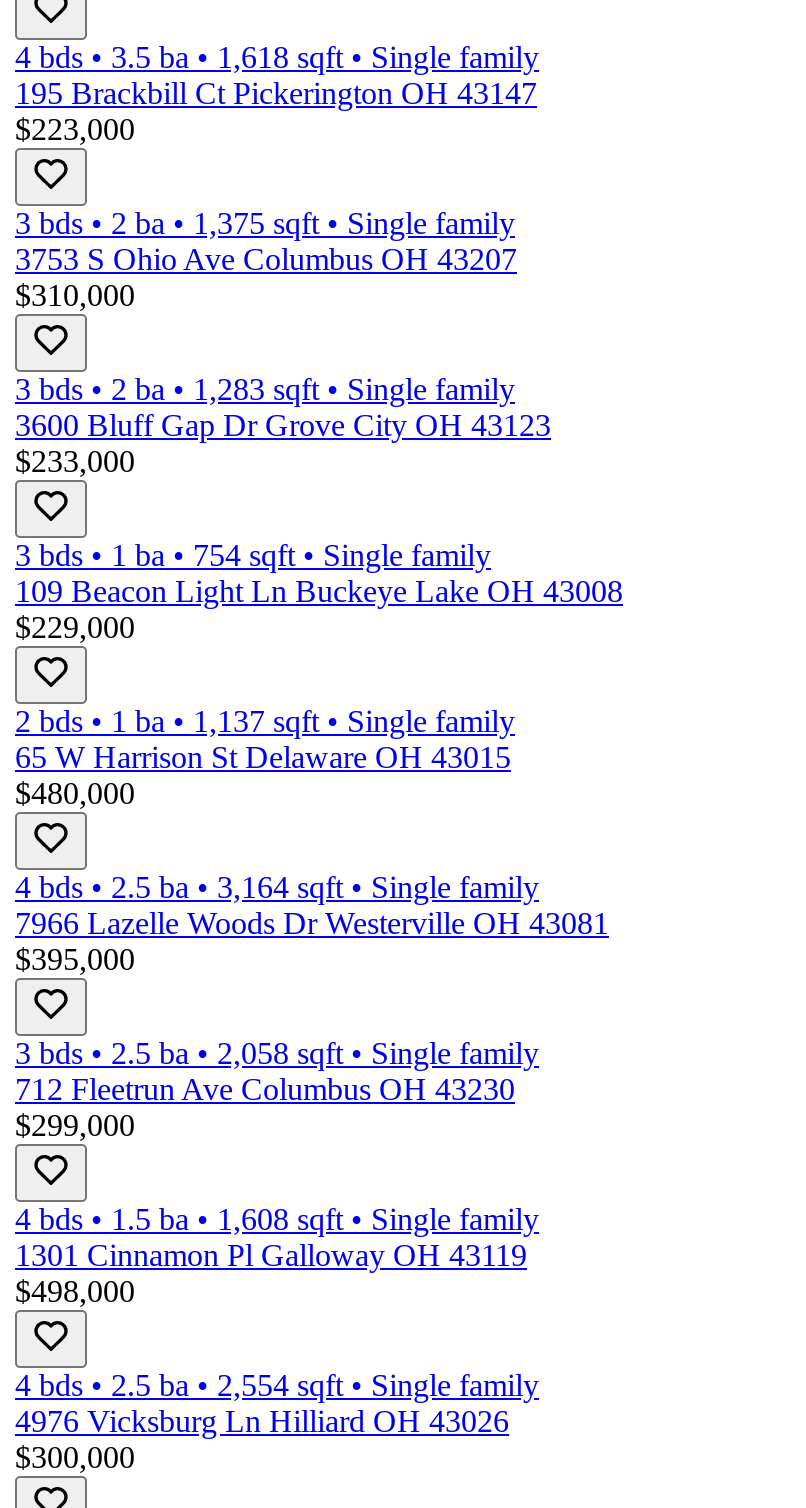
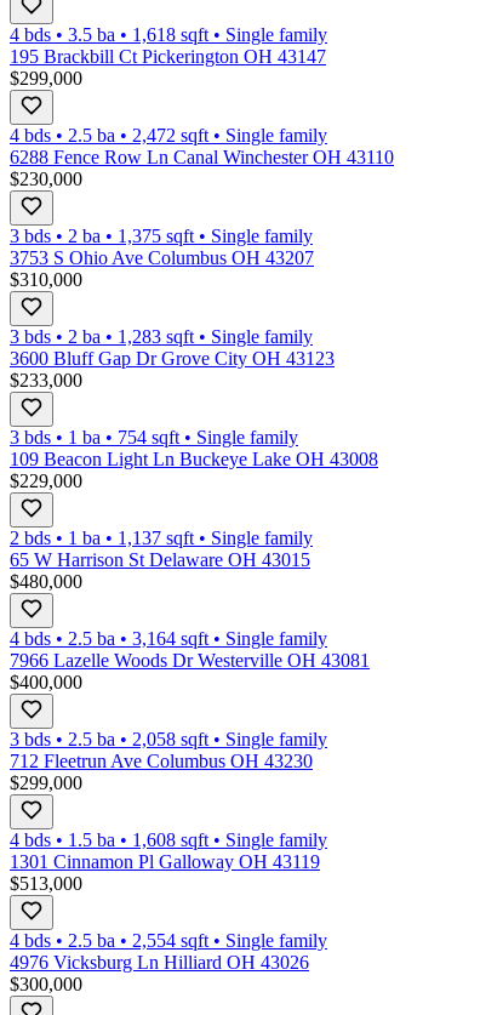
- $223,000
+ $299,000
+ 4 bds • 2.5 ba • 2,472 sqft • Single family
+ 6288 Fence Row Ln Canal Winchester OH 43110
+ $230,000

- $395,000
+ $400,000

- $498,000
+ $513,000
